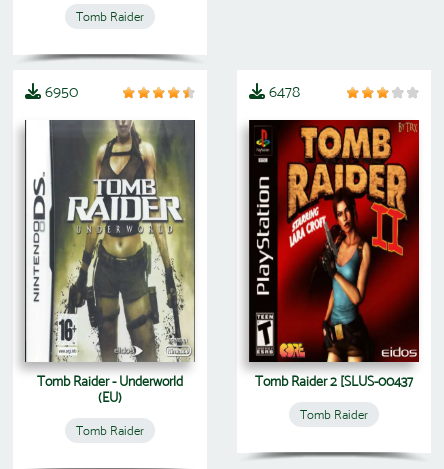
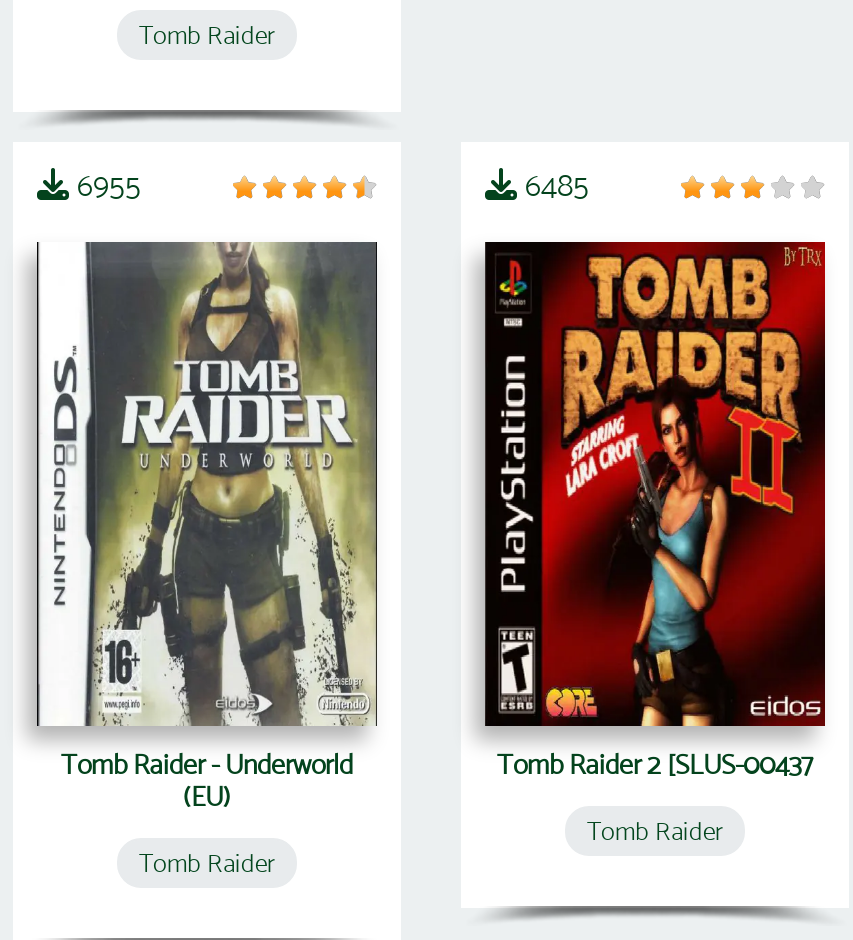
- 6950
+ 6955

- 6478
+ 6485
